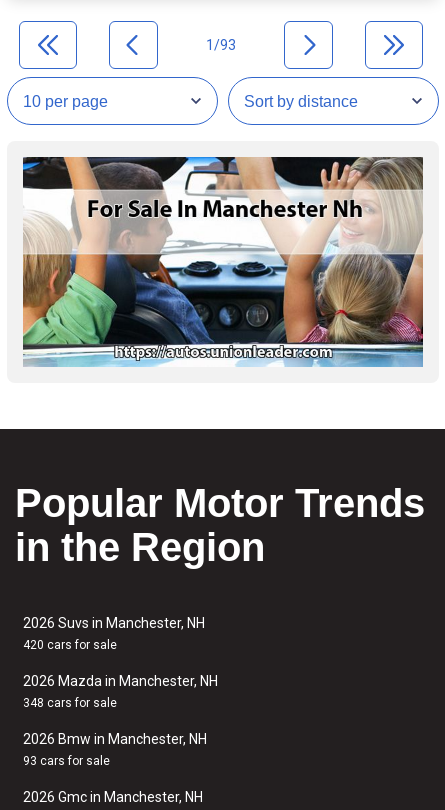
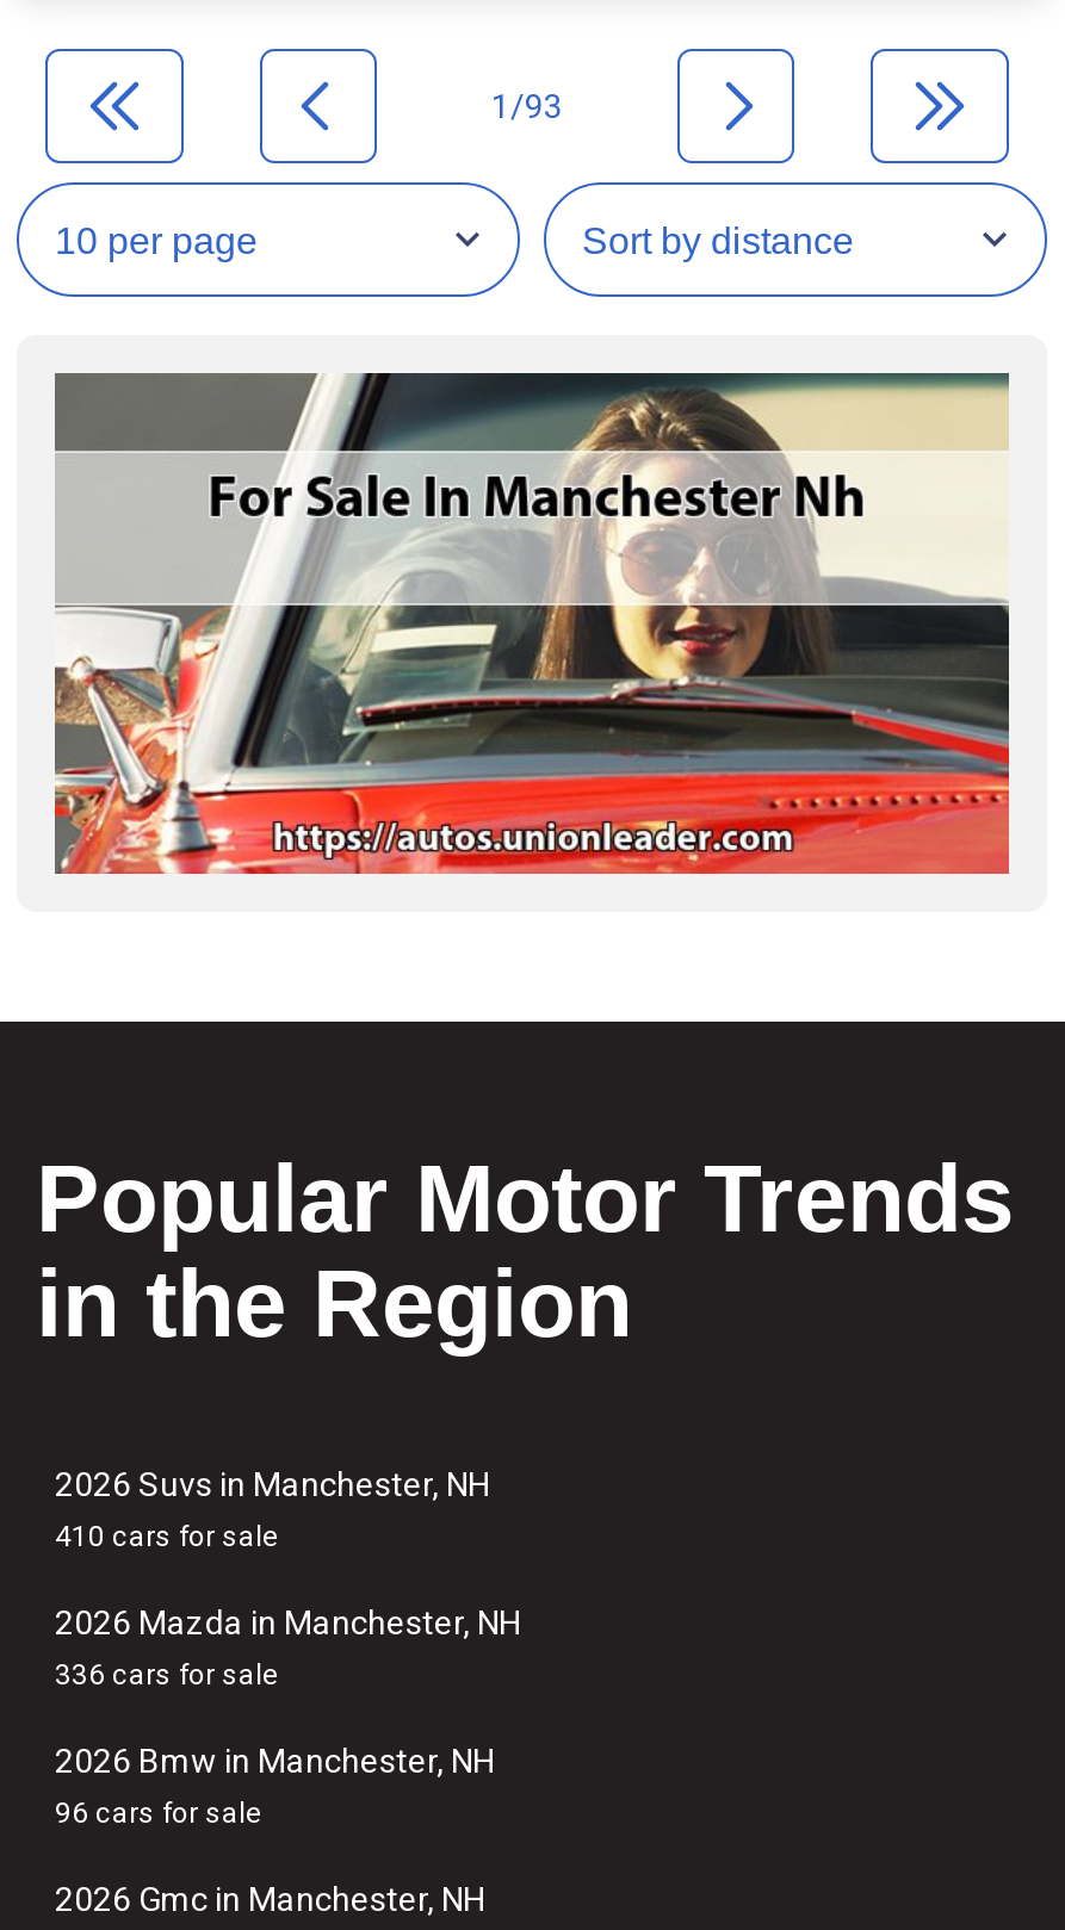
- [image]
+ [image]

- 420 cars for sale
+ 410 cars for sale

- 348 cars for sale
+ 336 cars for sale

- 93 cars for sale
+ 96 cars for sale
